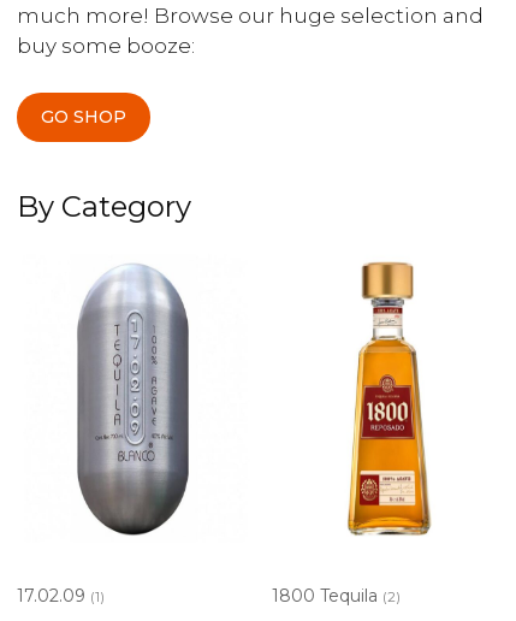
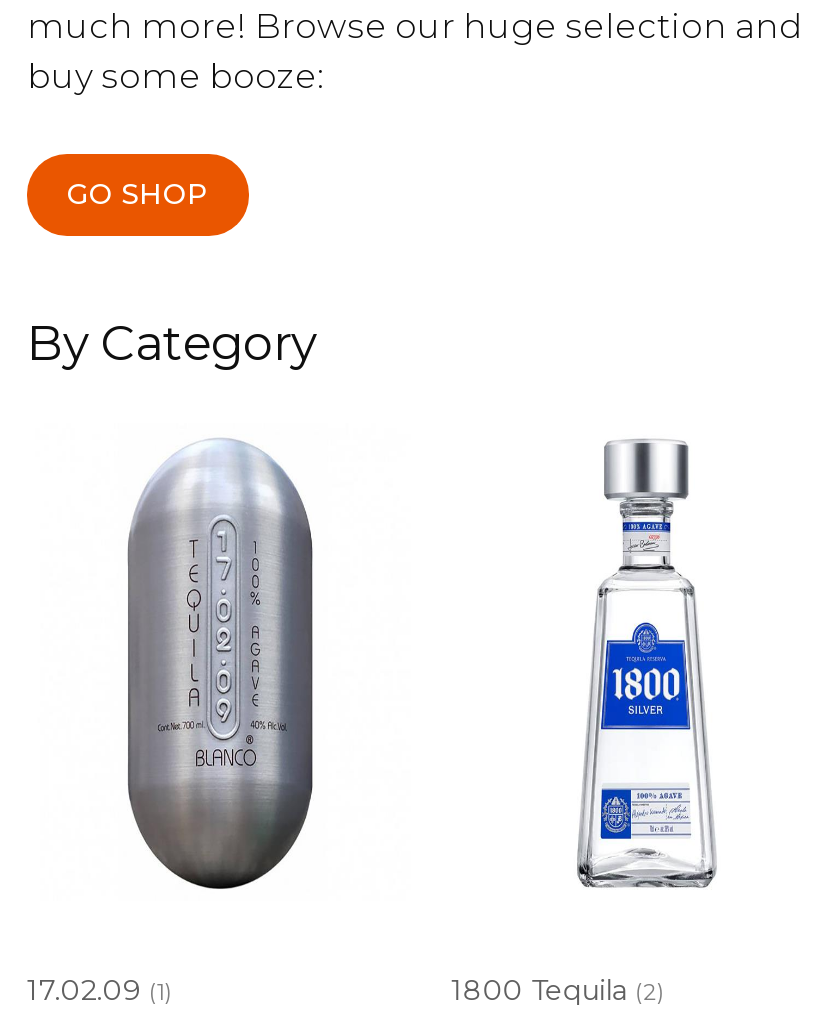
- [image]
+ [image]
